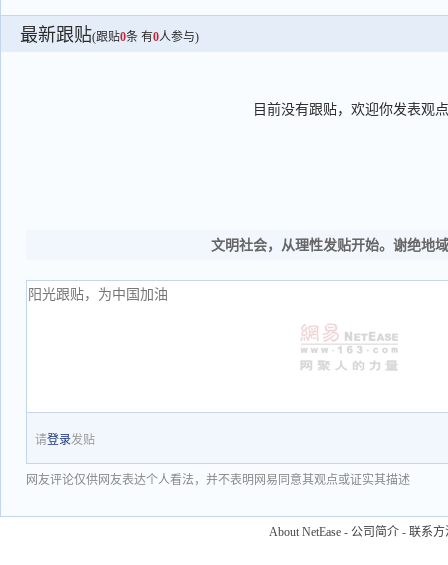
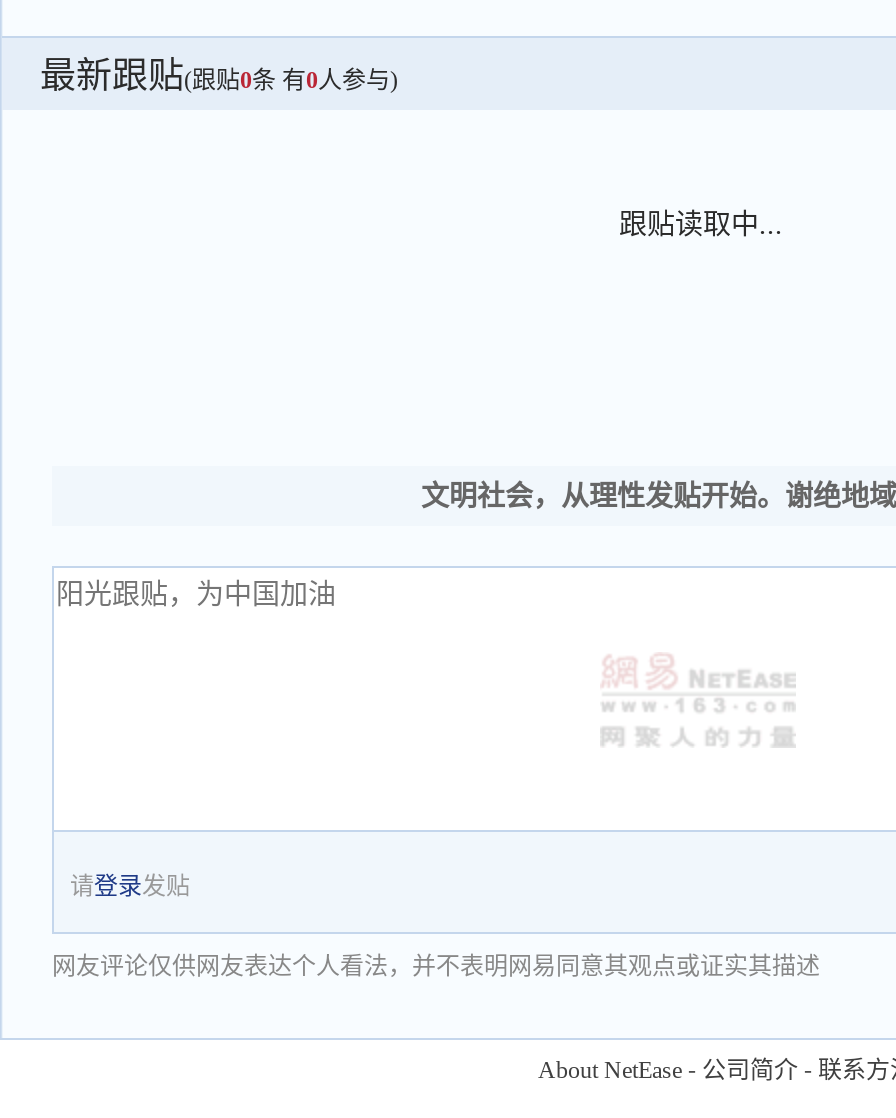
- 目前没有跟贴，欢迎你发表观点
+ 跟贴读取中...
